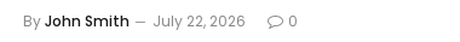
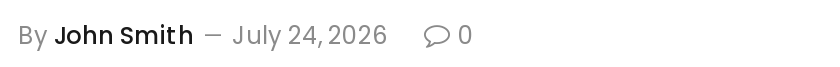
- By John Smith July 22, 2026
+ By John Smith July 24, 2026
